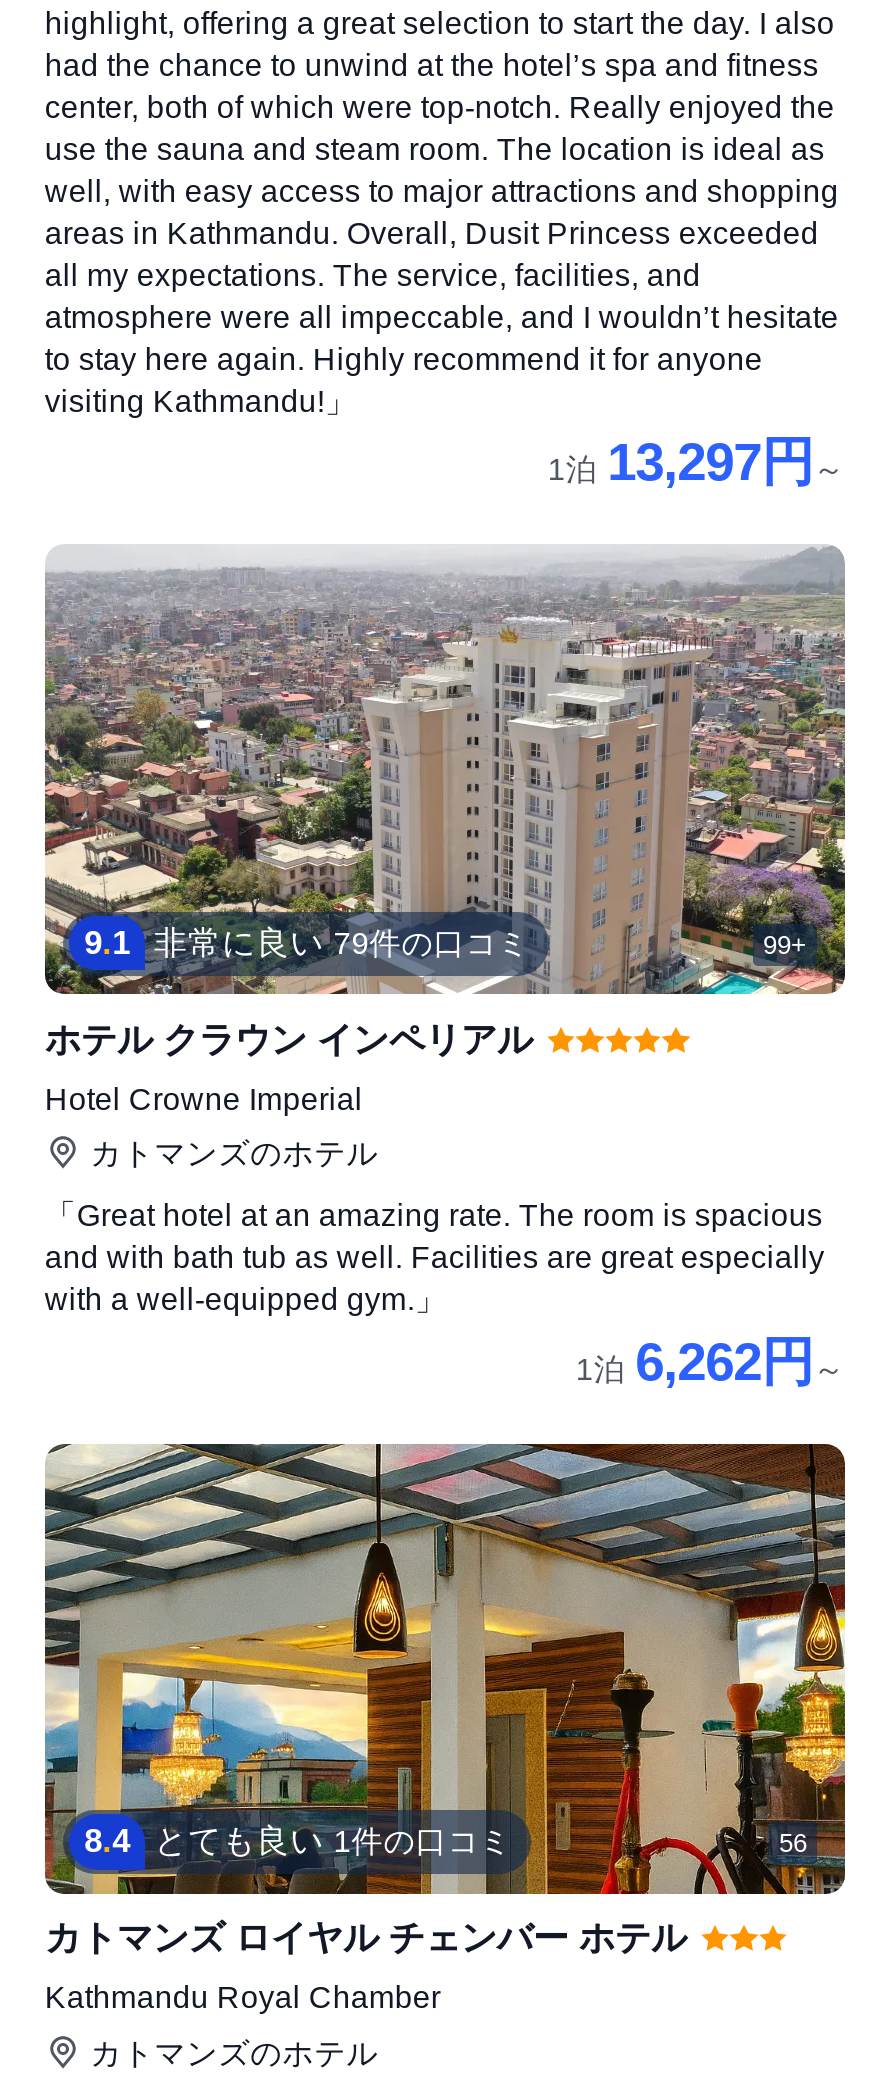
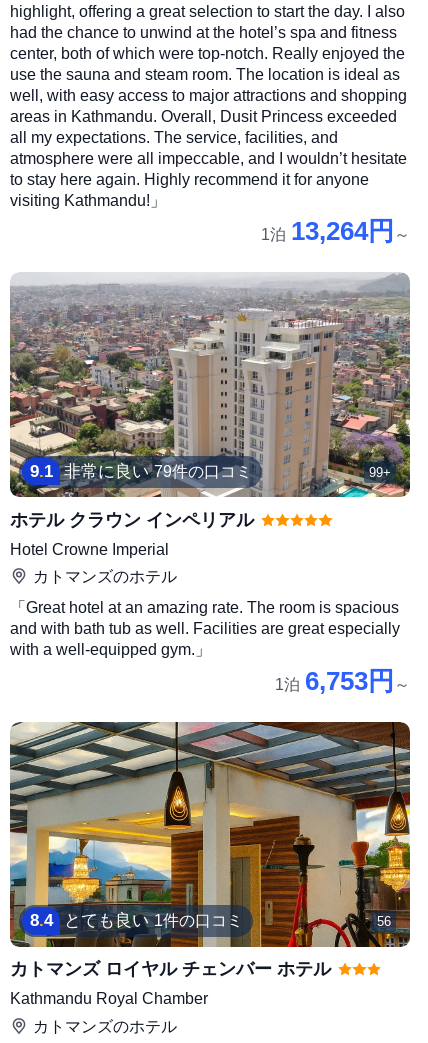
- 1泊 13,297円～
+ 1泊 13,264円～

- 1泊 6,262円～
+ 1泊 6,753円～
